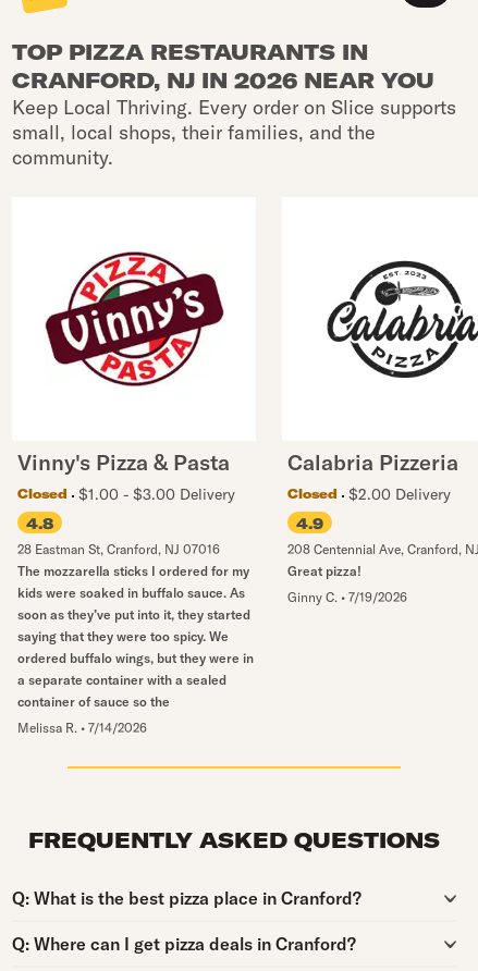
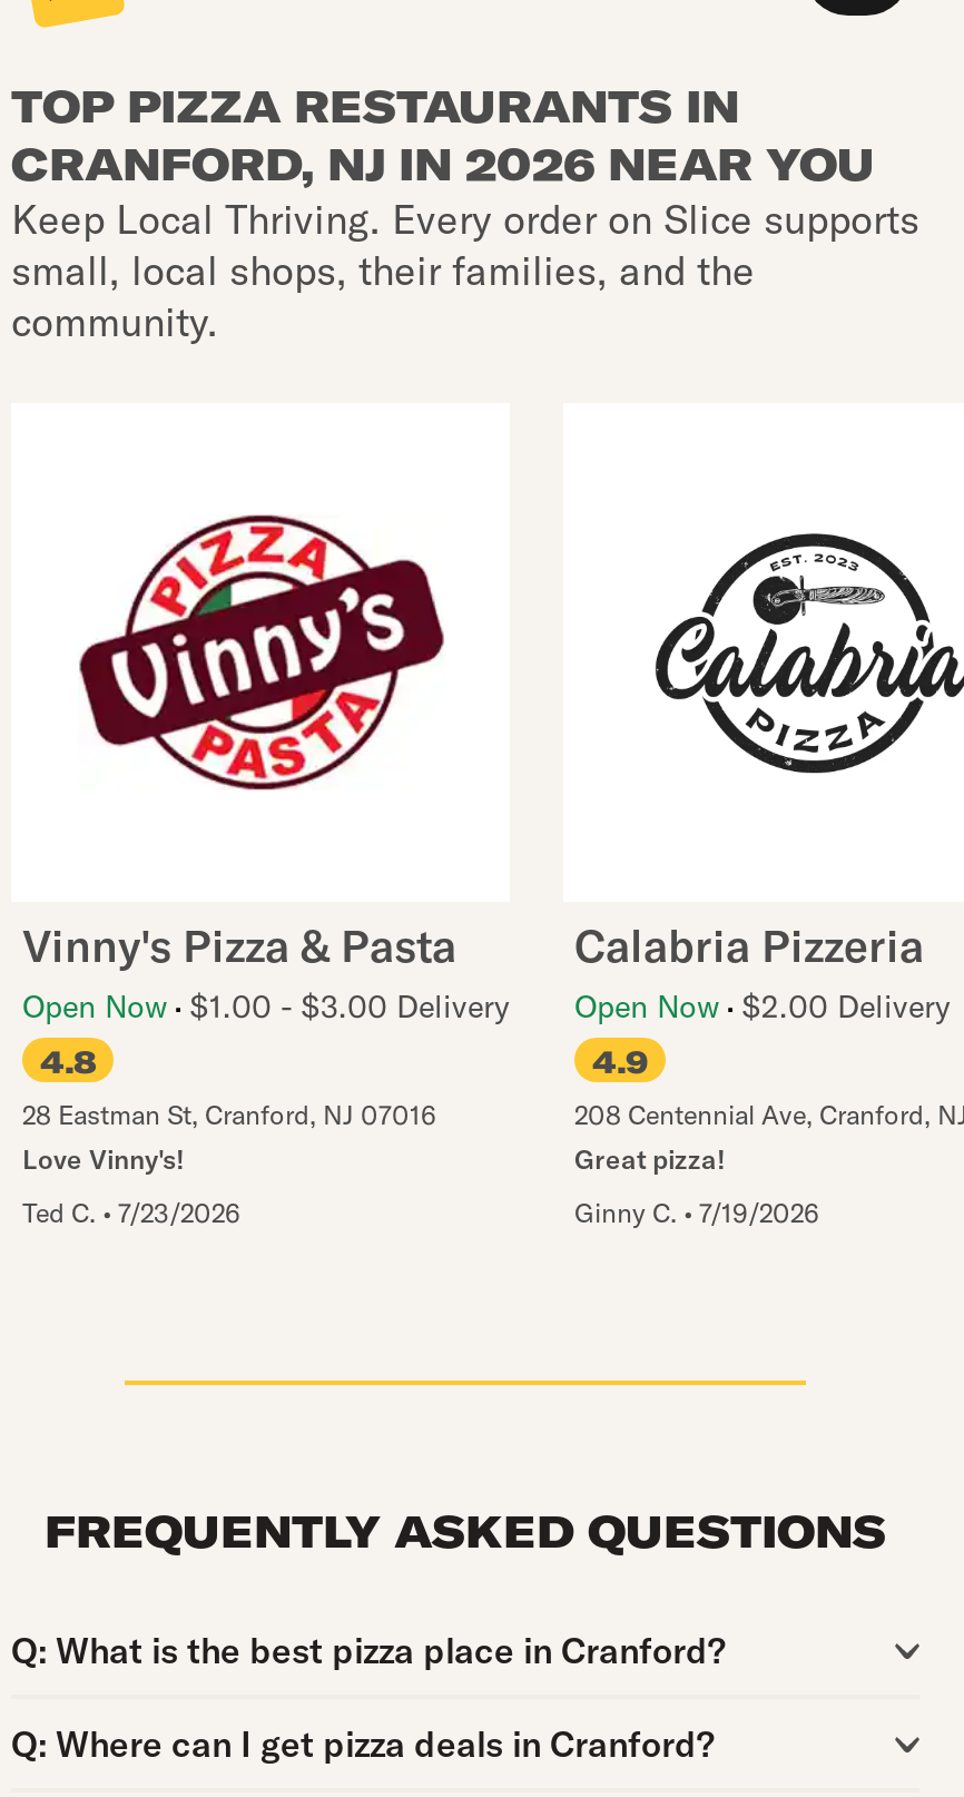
- Closed
- $1.00 - $3.00 Delivery
+ Open Now $1.00 - $3.00 Delivery

- Closed
- $2.00 Delivery
+ Open Now $2.00 Delivery

- The mozzarella sticks I ordered for my
- kids were soaked in buffalo sauce. As
- soon as they’ve put into it, they started
- saying that they were too spicy. We
- ordered buffalo wings, but they were in
- a separate container with a sealed
- container of sauce so the
+ Love Vinny's!

- Melissa R. • 7/14/2026
+ Ted C. • 7/23/2026
